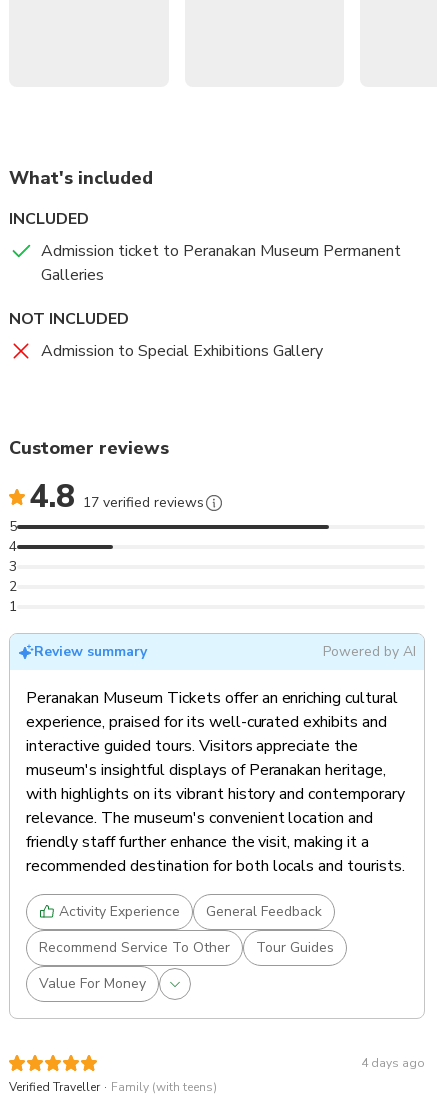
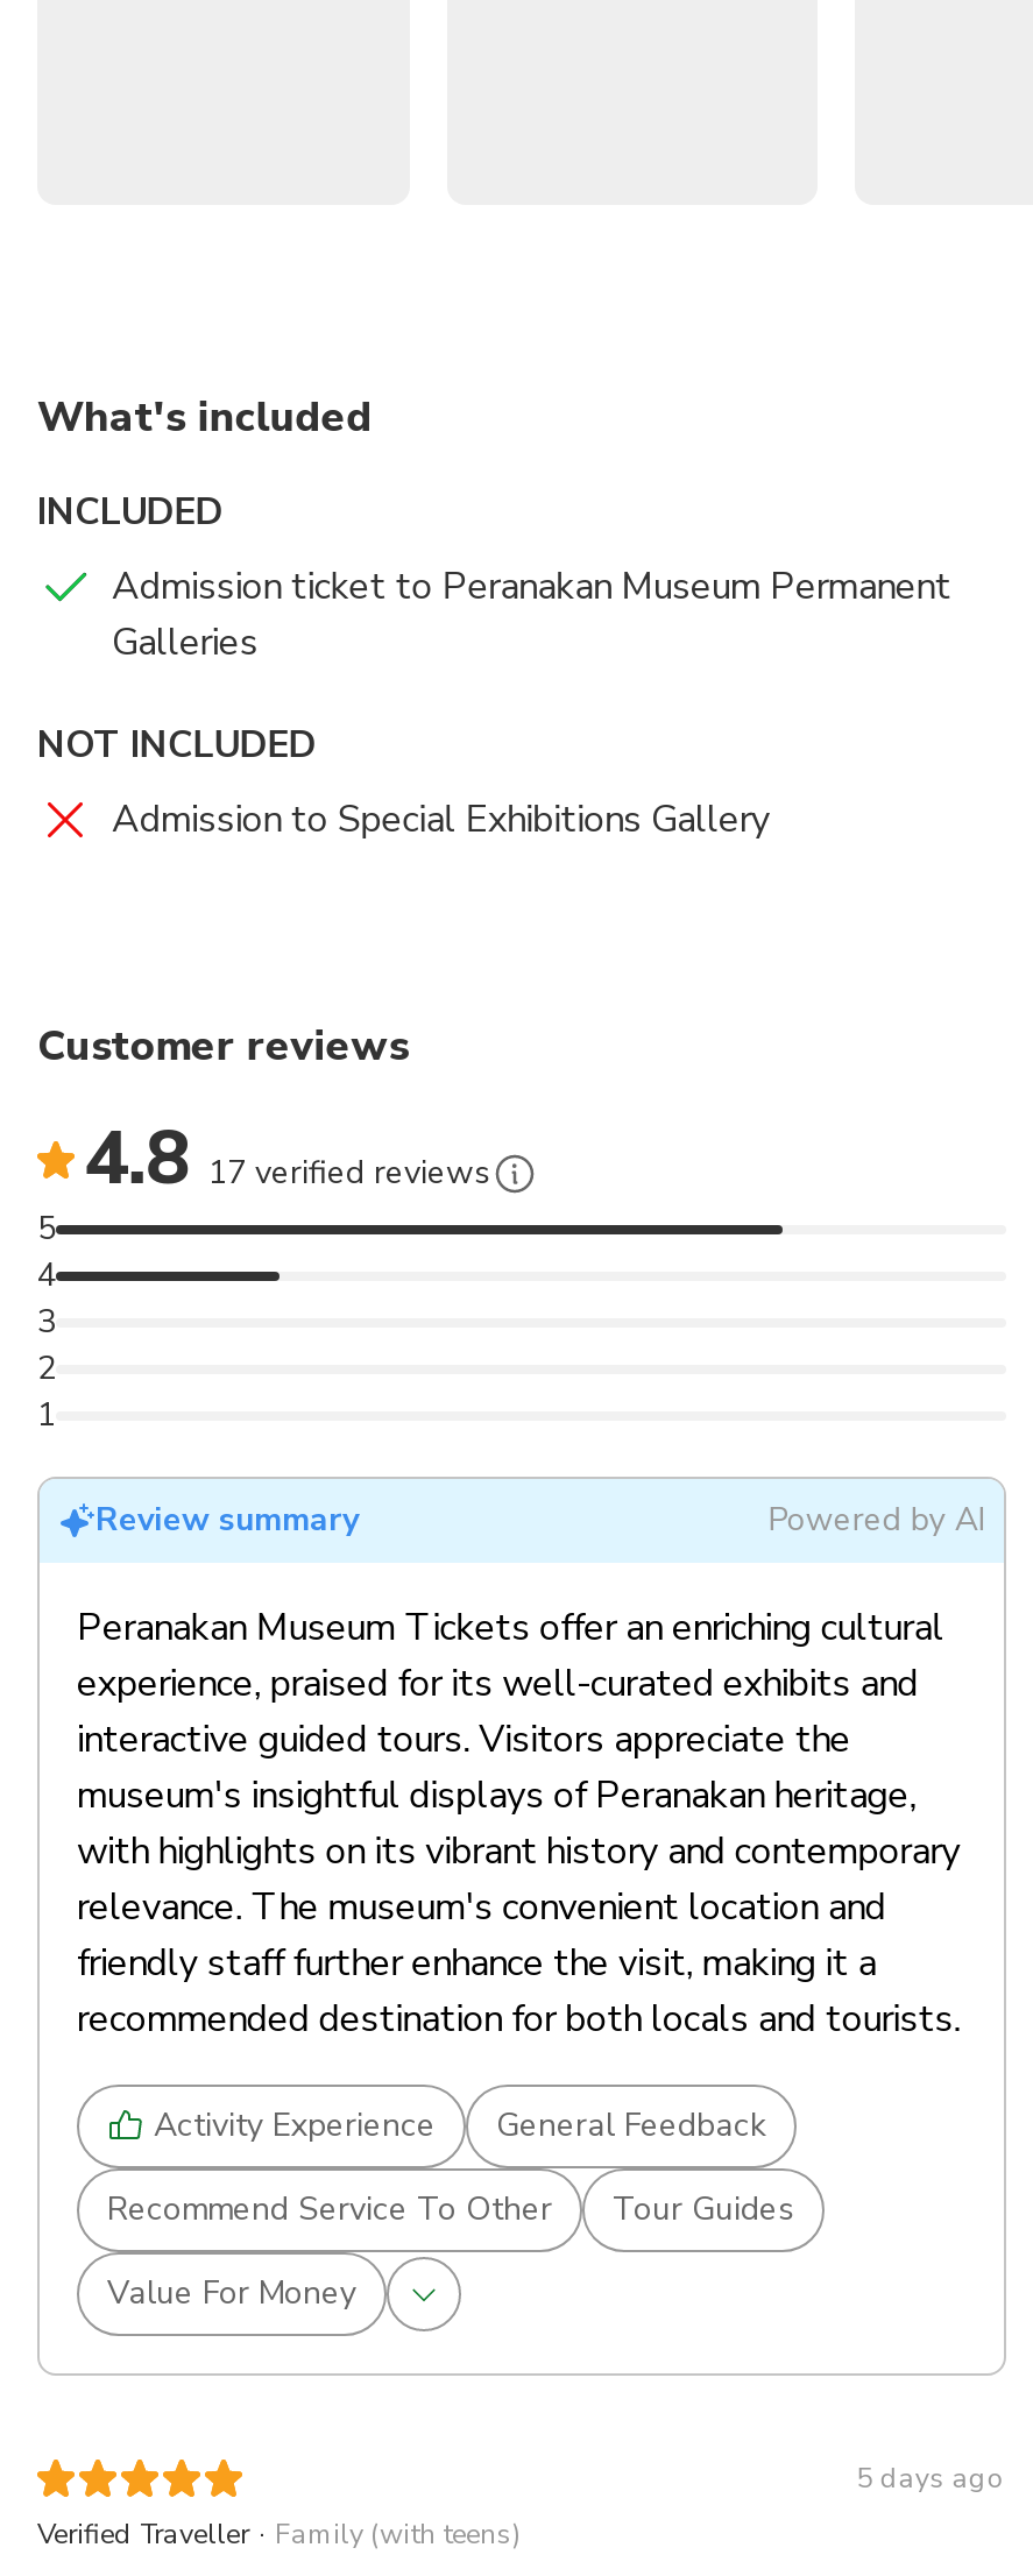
- 4 days ago
+ 5 days ago
